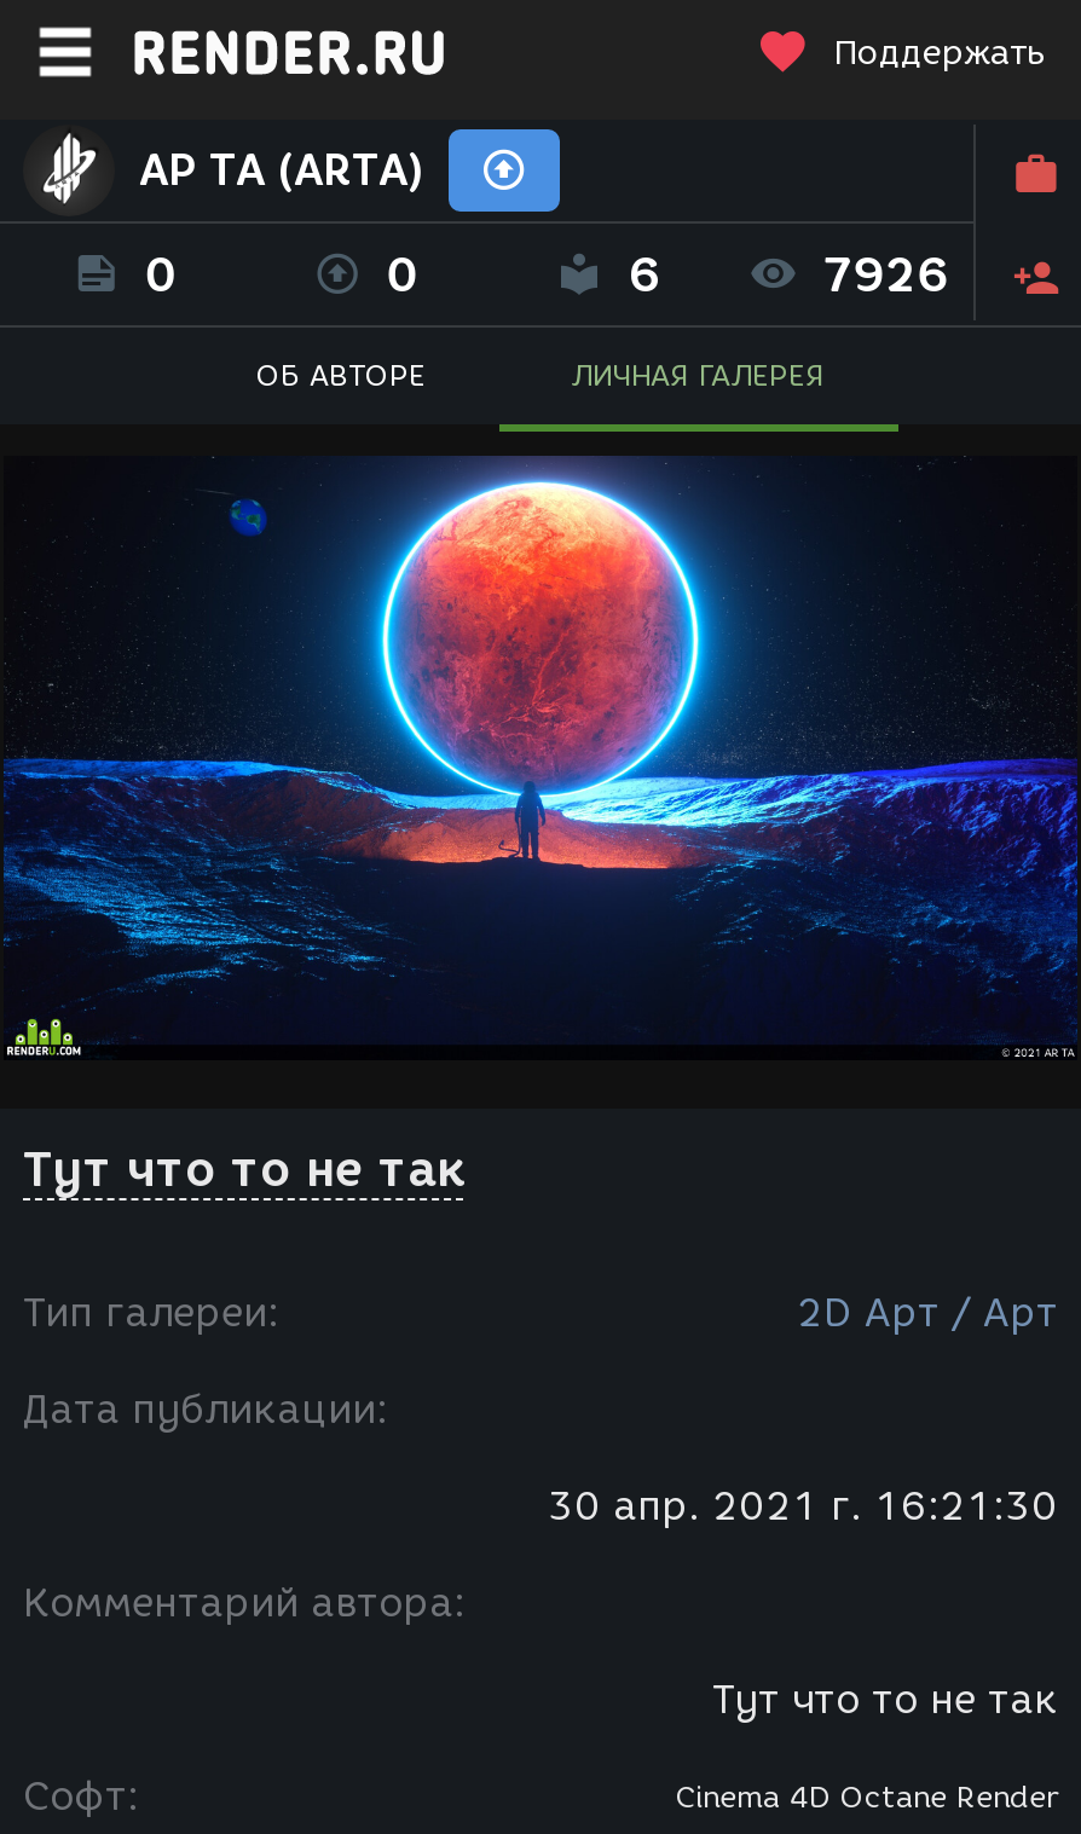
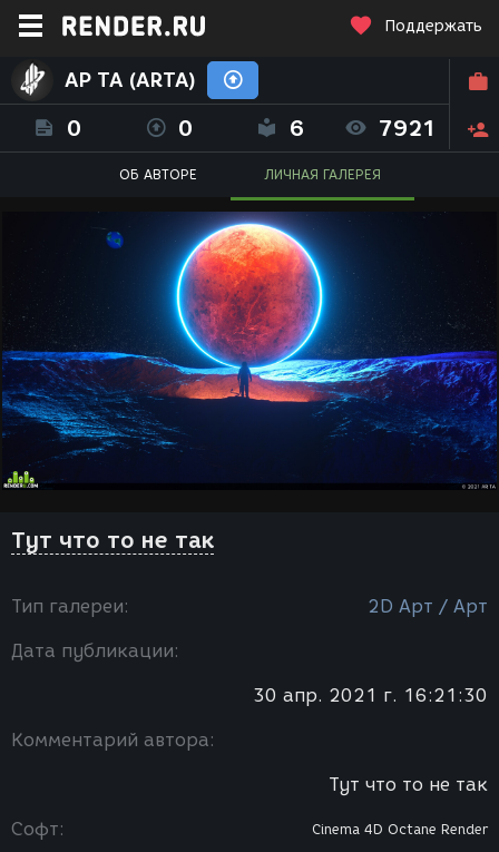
- 7926
+ 7921
